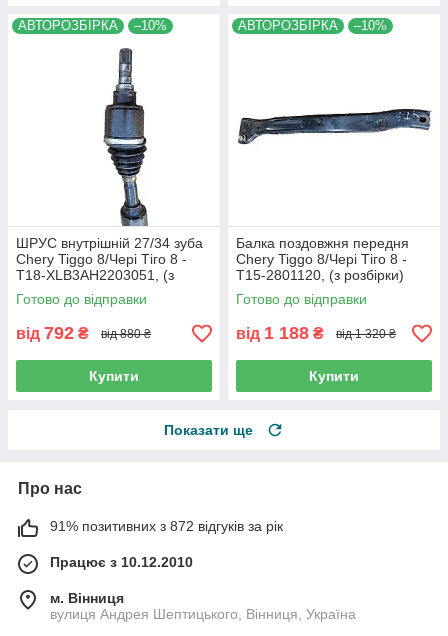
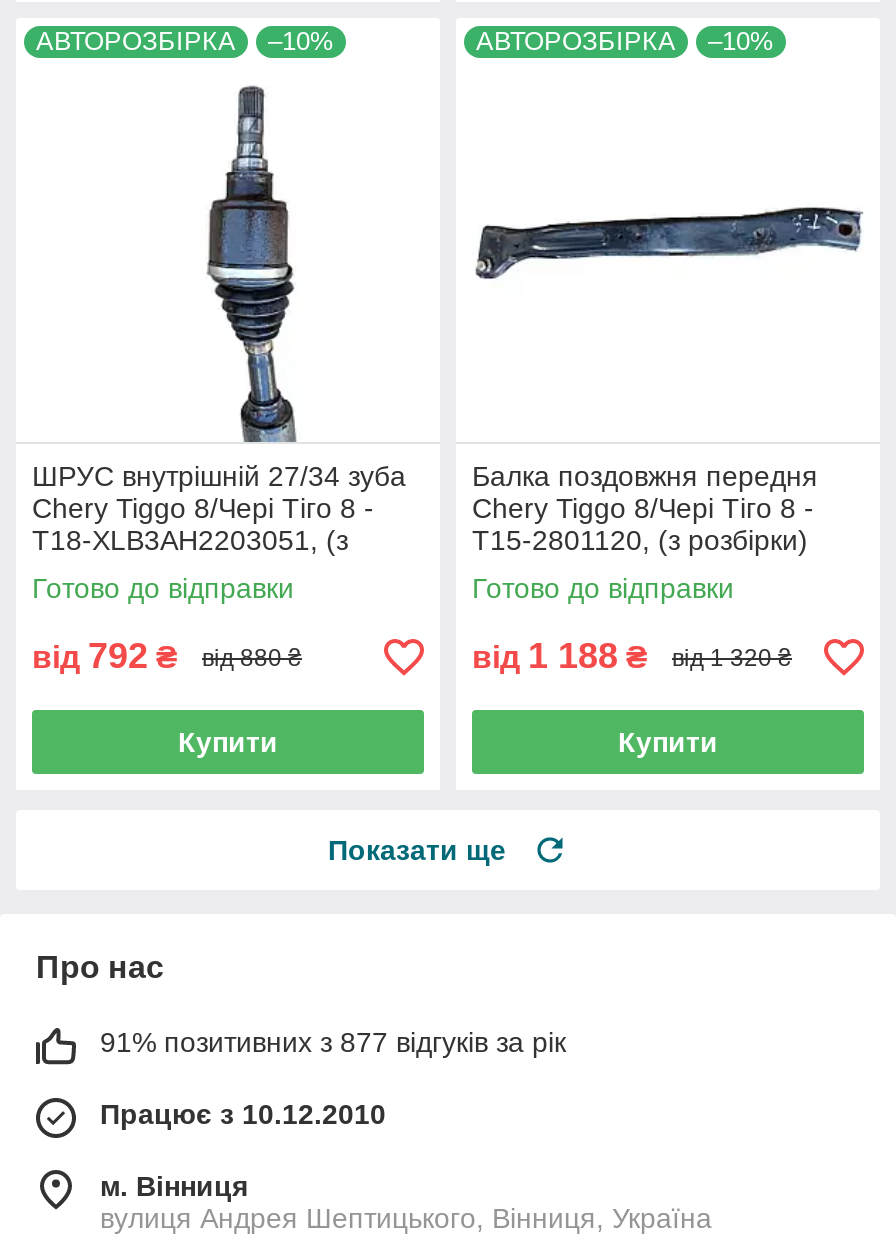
- 91% позитивних з 872 відгуків за рік
+ 91% позитивних з 877 відгуків за рік
